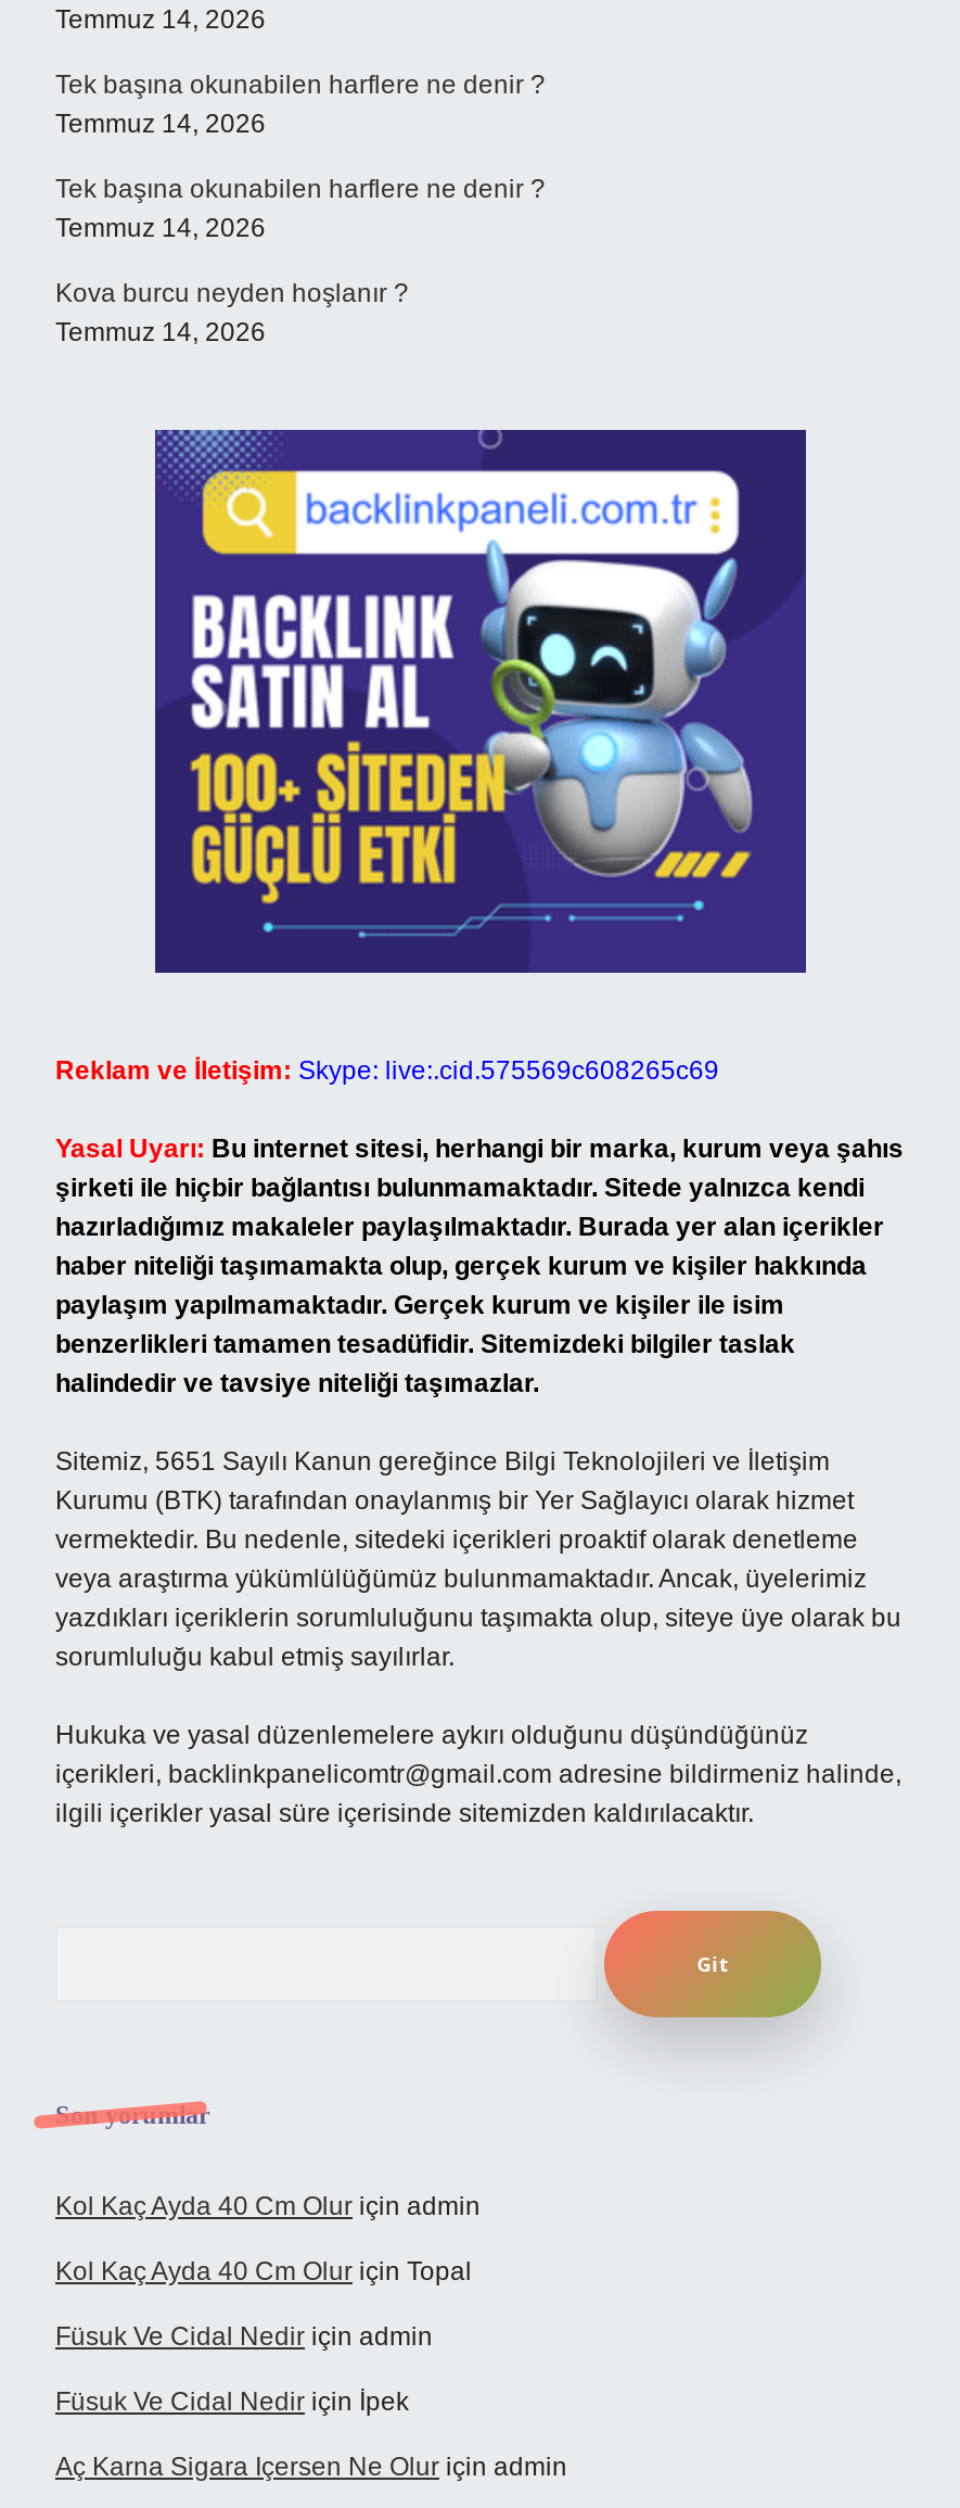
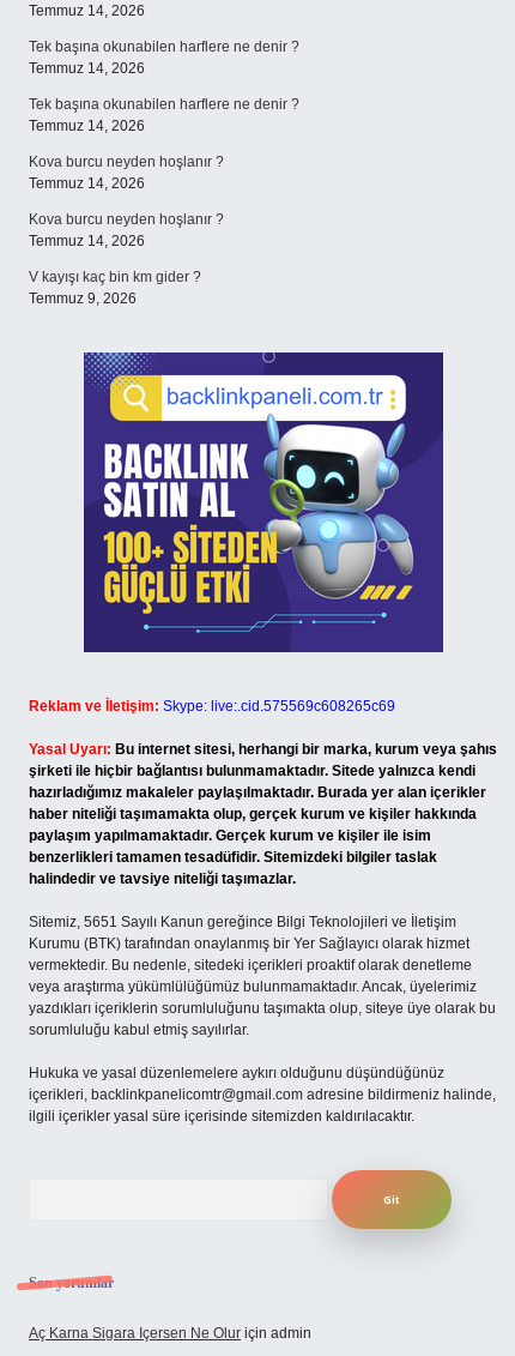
+ Kova burcu neyden hoşlanır ?
+ Temmuz 14, 2026
+ V kayışı kaç bin km gider ?
+ Temmuz 9, 2026

moved down: [image]

moved down: [image]

moved down: [image] | Reklam ve İletişim: Skype: live:.cid.575569c608265c69 | Yasal Uyarı: Bu internet sitesi, herhangi bir marka, kurum veya şahıs | ... | ilgili içerikler yasal süre içerisinde sitemizden kaldırılacaktır. | Son yorumlar

- Kol Kaç Ayda 40 Cm Olur için admin
- Kol Kaç Ayda 40 Cm Olur için Topal
- Füsuk Ve Cidal Nedir için admin
- Füsuk Ve Cidal Nedir için İpek
